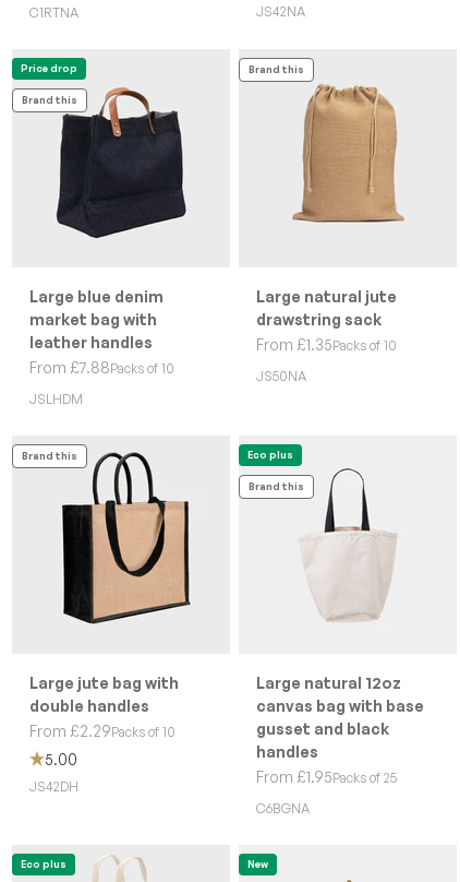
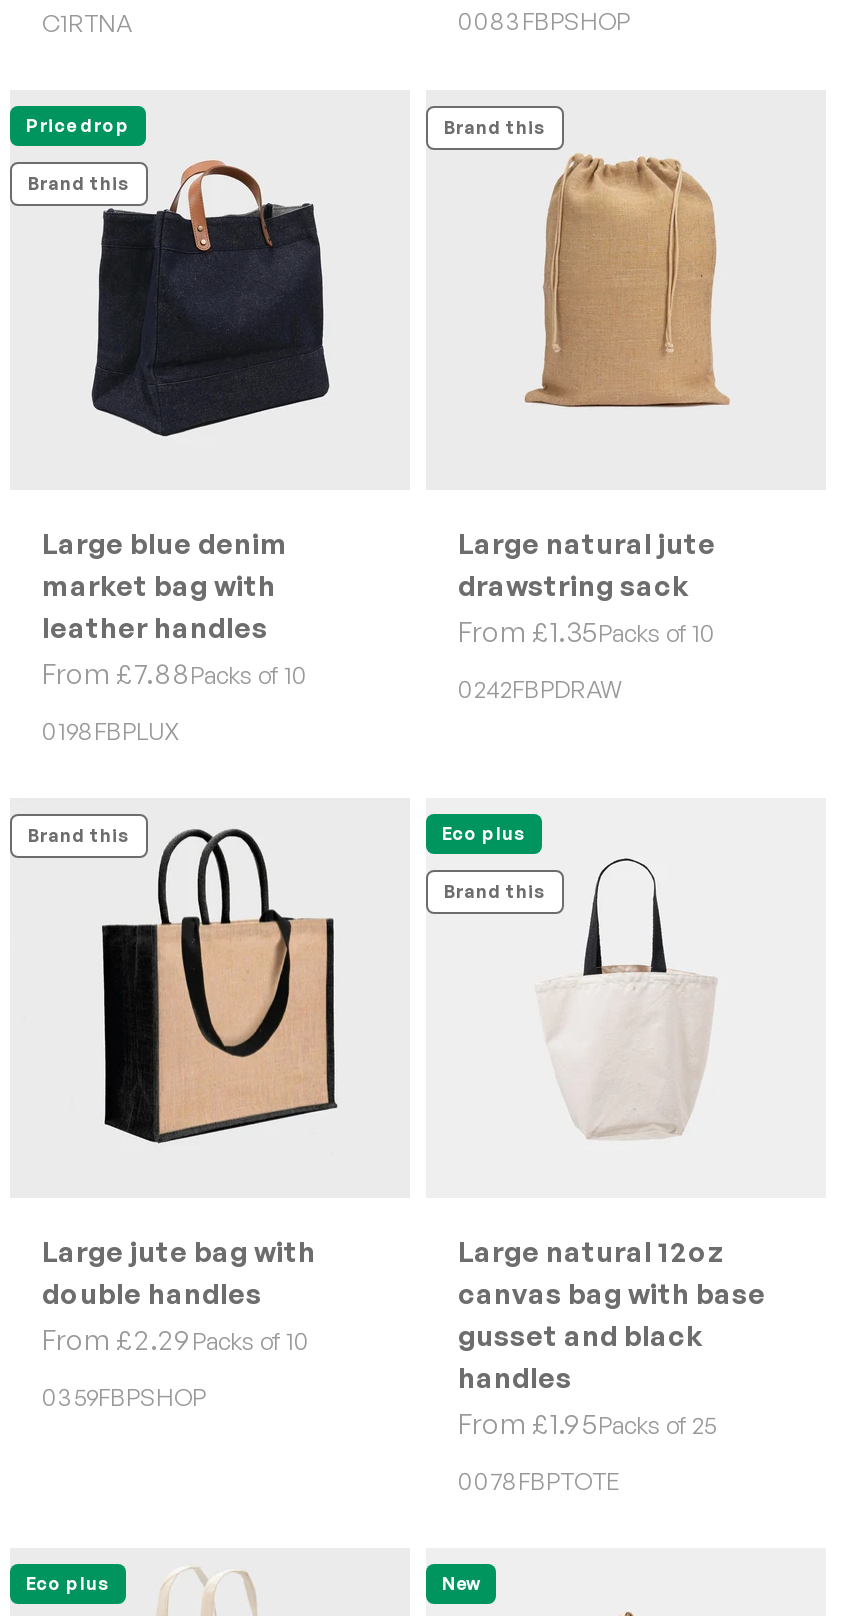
- JS42NA
+ 0083FBPSHOP

- JS50NA
+ 0242FBPDRAW

- JSLHDM
+ 0198FBPLUX

- 5.00
- JS42DH
+ 0359FBPSHOP

- C6BGNA
+ 0078FBPTOTE
